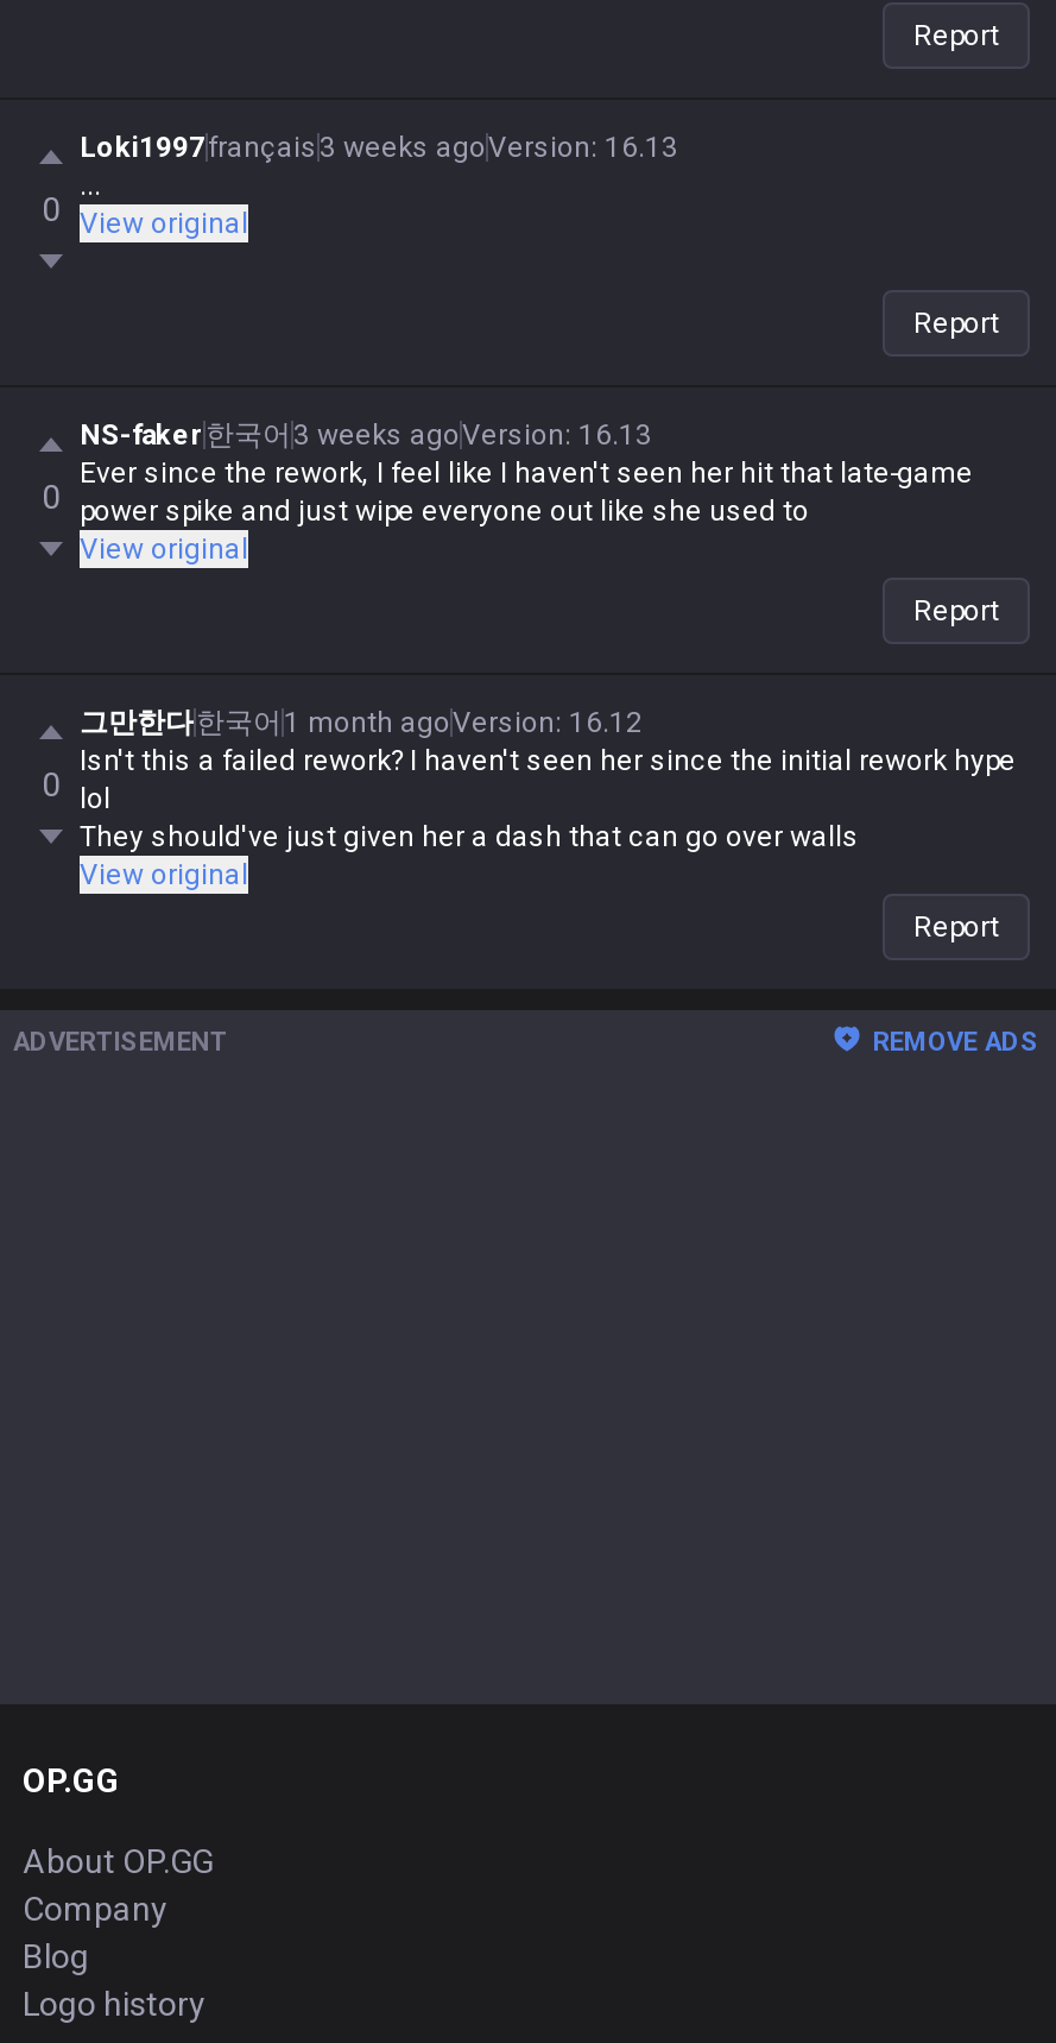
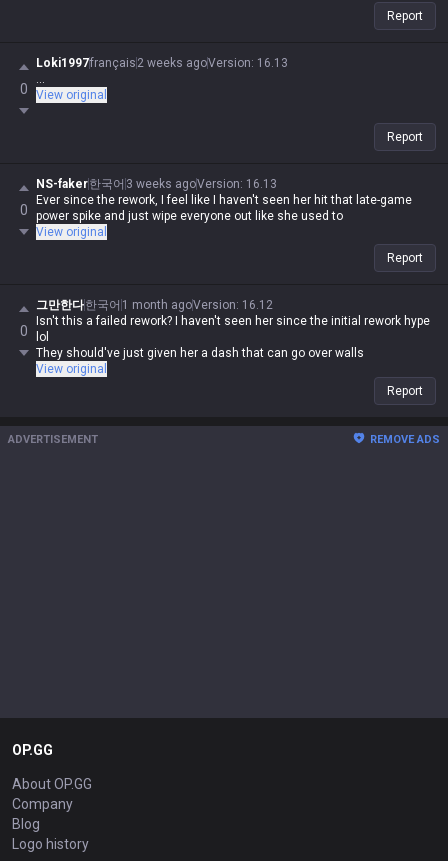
- Loki1997français 3 weeks ago Version: 16.13
+ Loki1997français 2 weeks ago Version: 16.13
